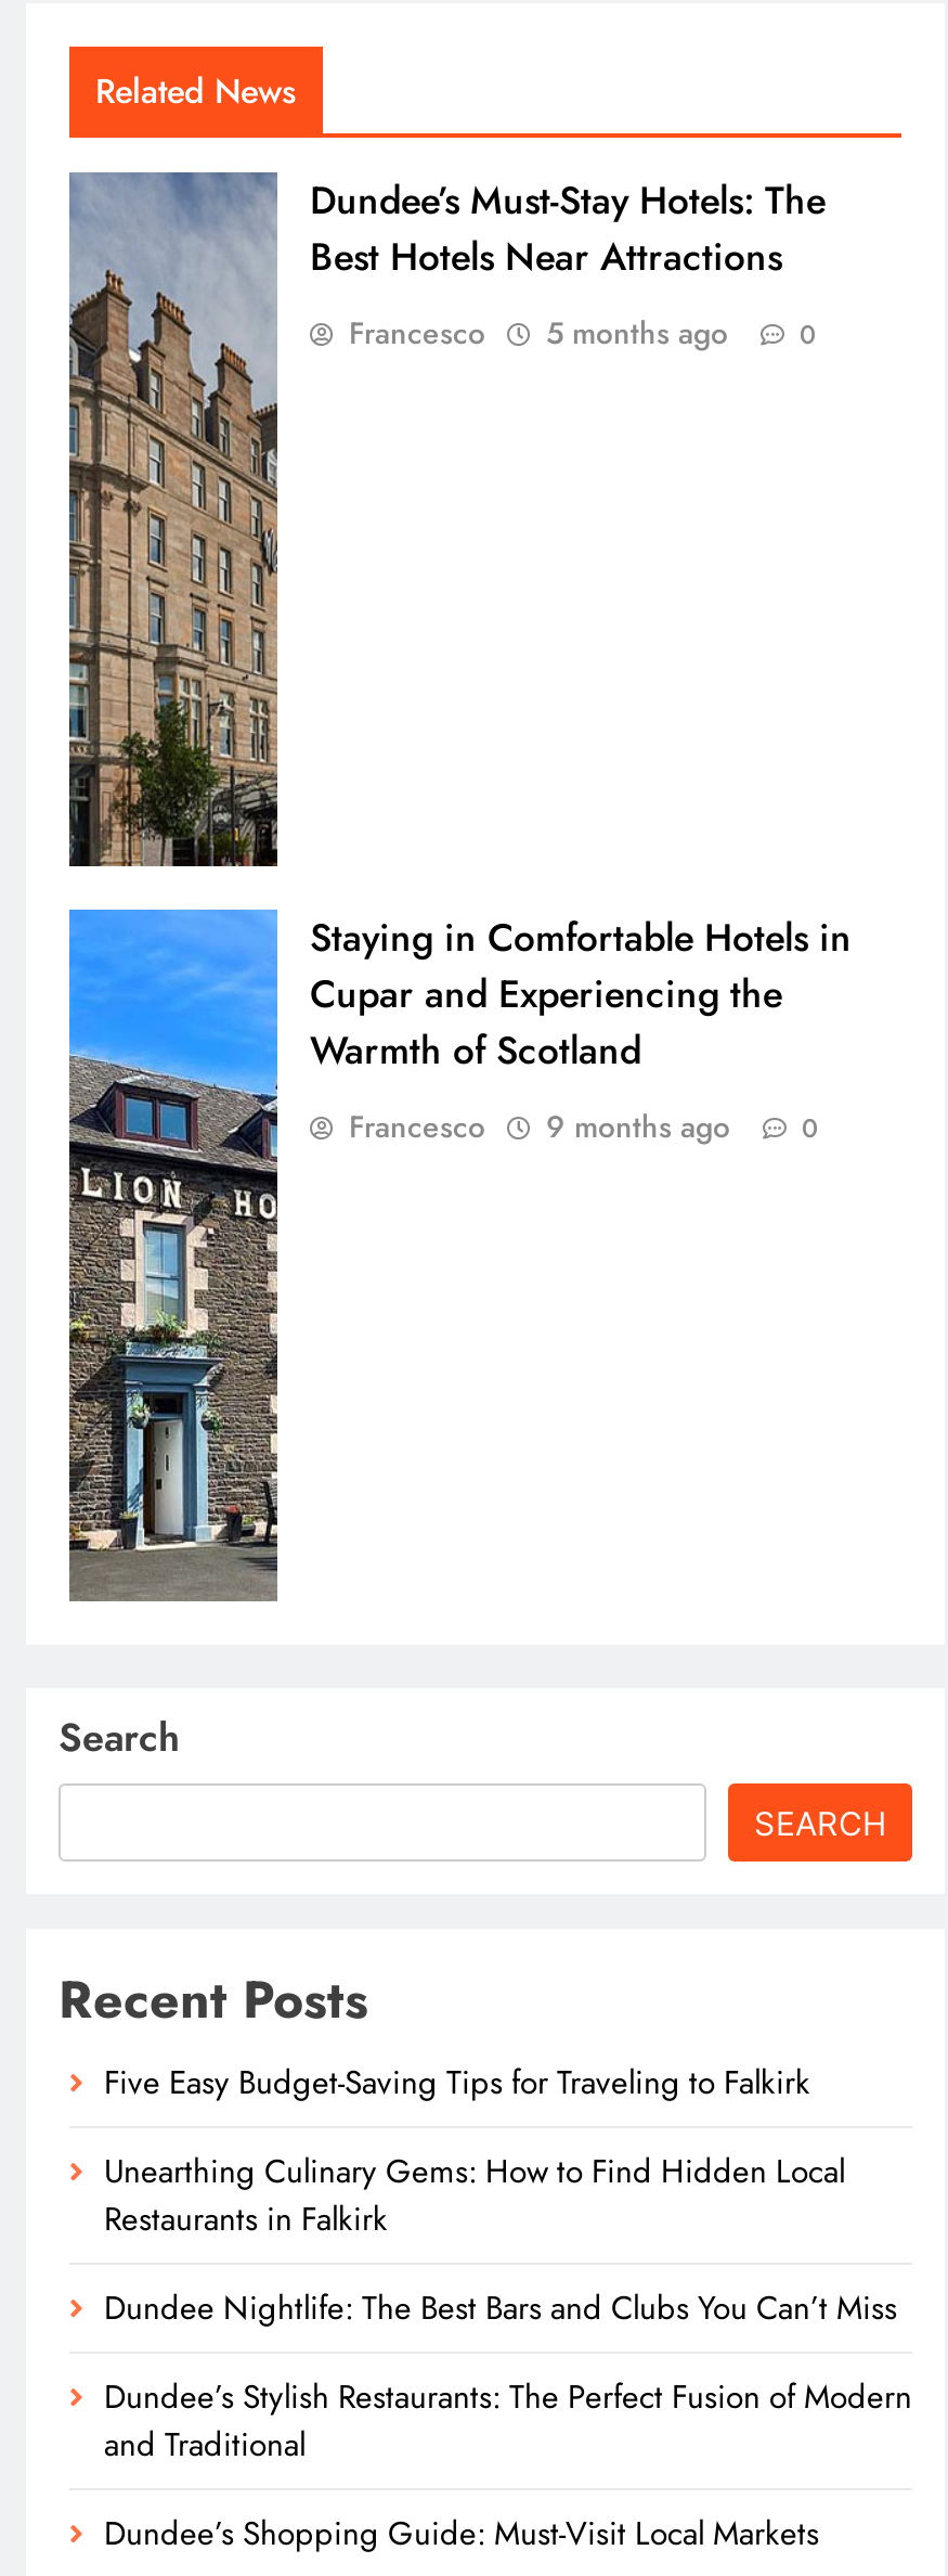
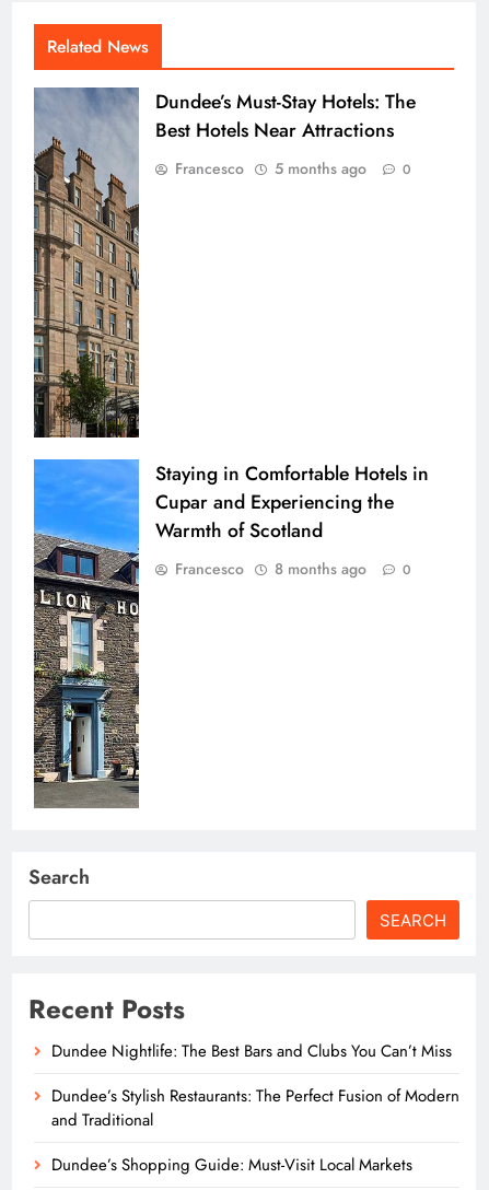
- Francesco 9 months ago 0
+ Francesco 8 months ago 0

- Five Easy Budget-Saving Tips for Traveling to Falkirk
- Unearthing Culinary Gems: How to Find Hidden Local
- Restaurants in Falkirk
